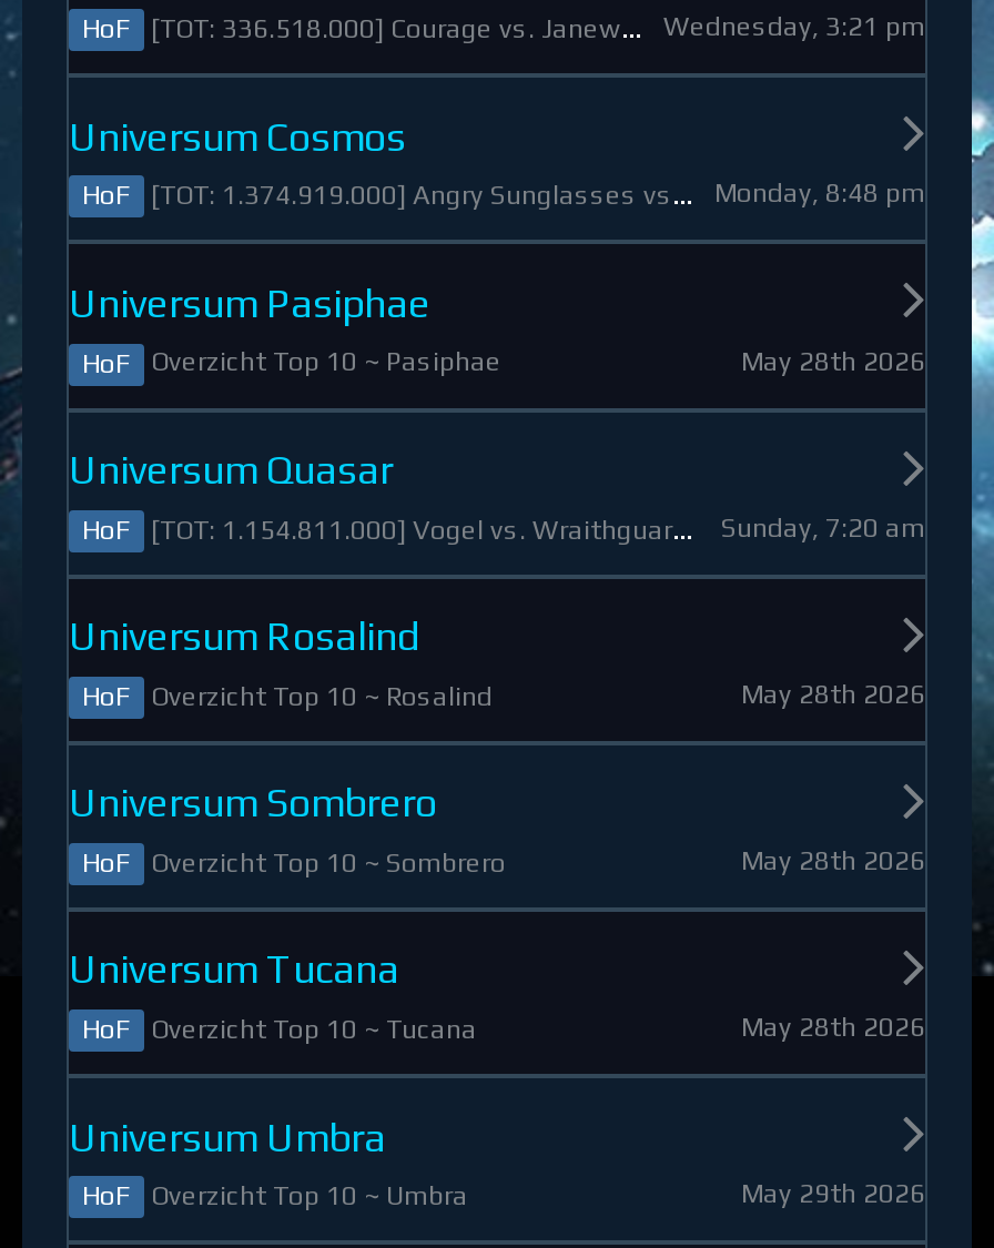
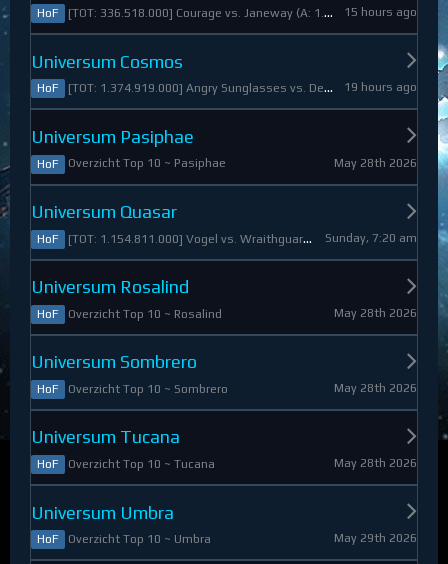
- Wednesday, 3:21 pm
+ 15 hours ago

- Monday, 8:48 pm
+ 19 hours ago
